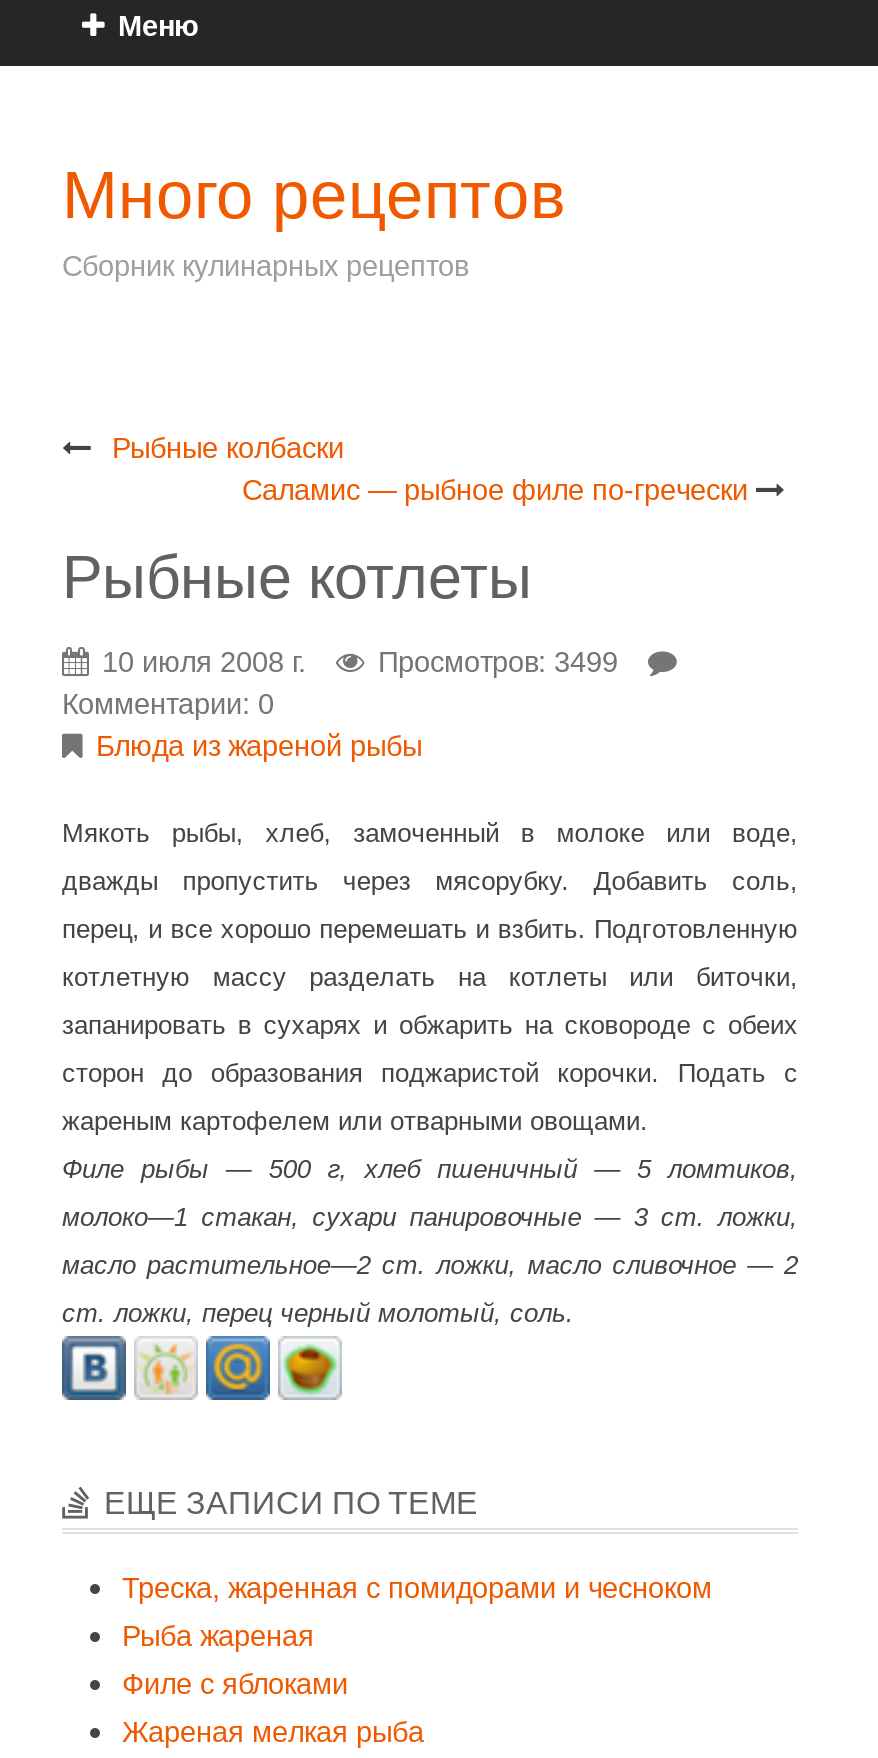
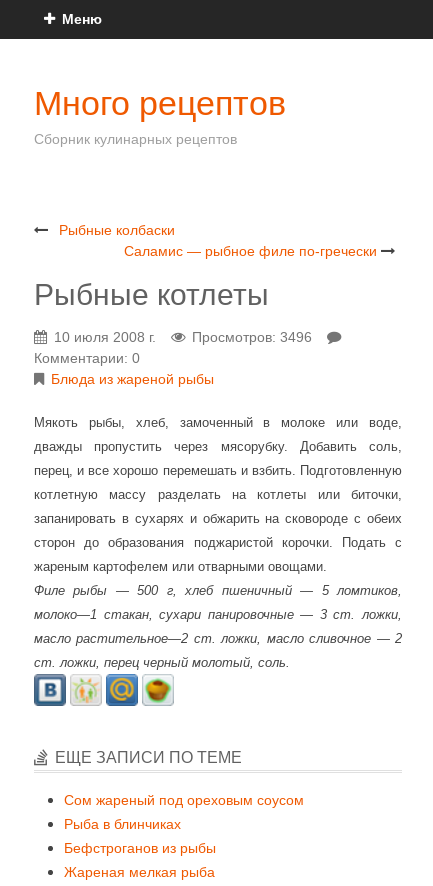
- Просмотров: 3499
+ Просмотров: 3496

- Треска, жаренная с помидорами и чесноком
+ Сом жареный под ореховым соусом

- Рыба жареная
+ Рыба в блинчиках

- Филе с яблоками
+ Бефстроганов из рыбы
